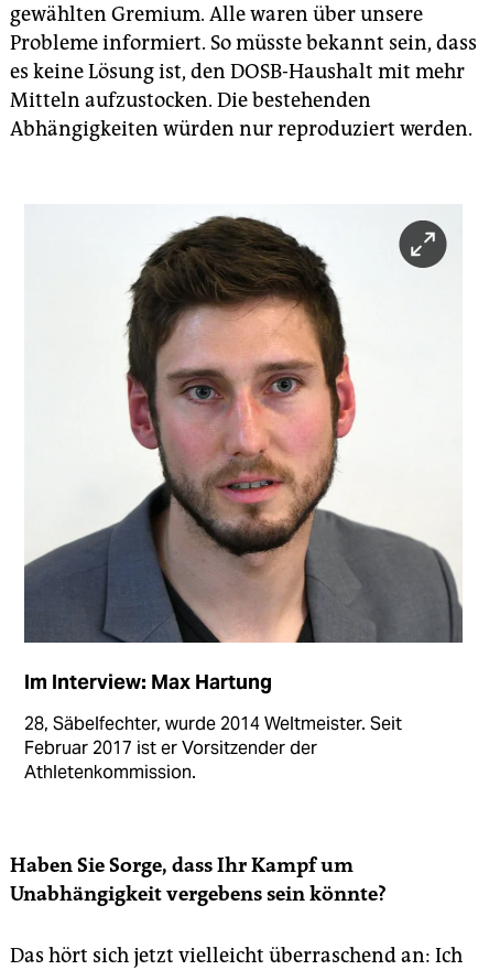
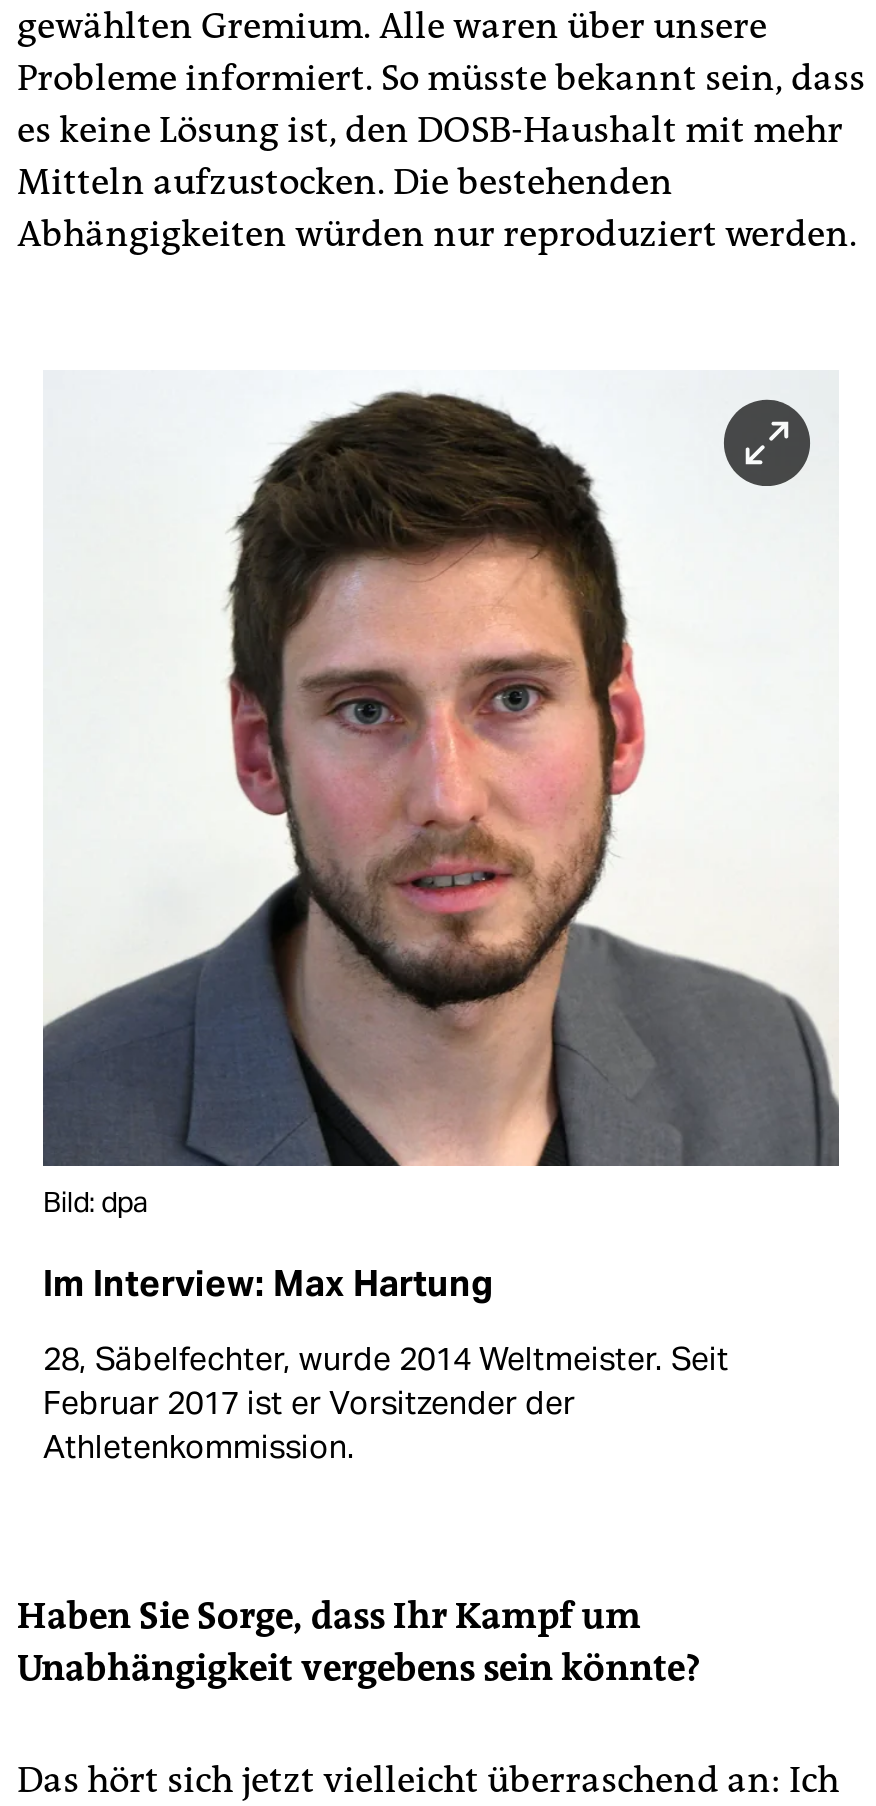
+ Bild: dpa
